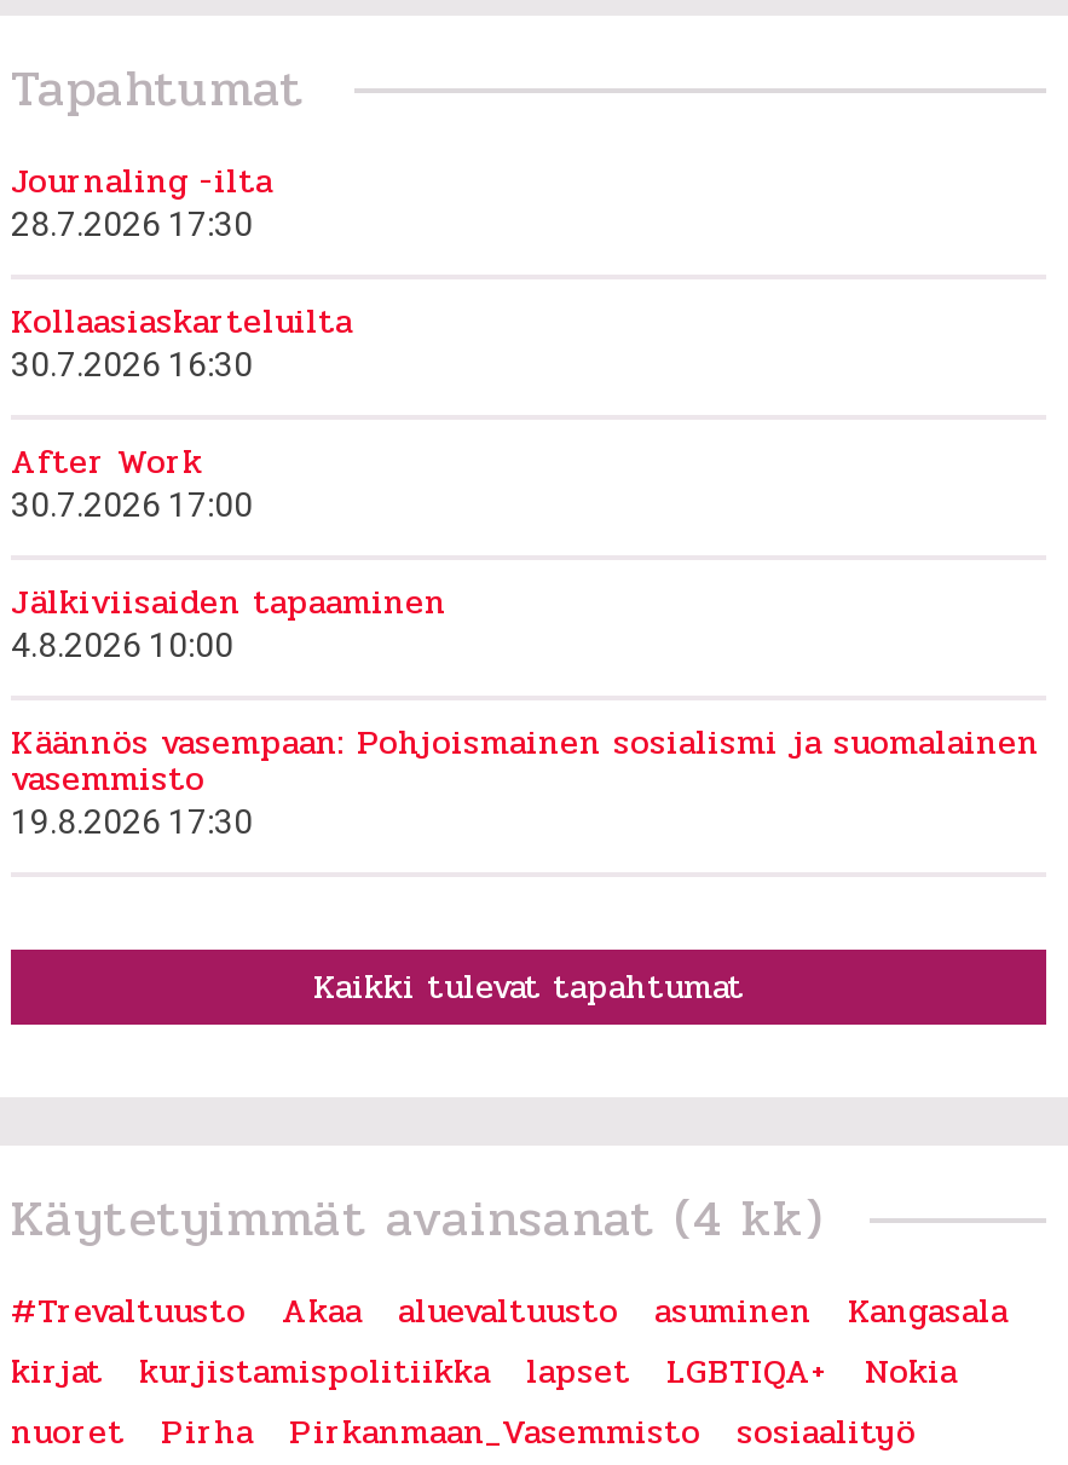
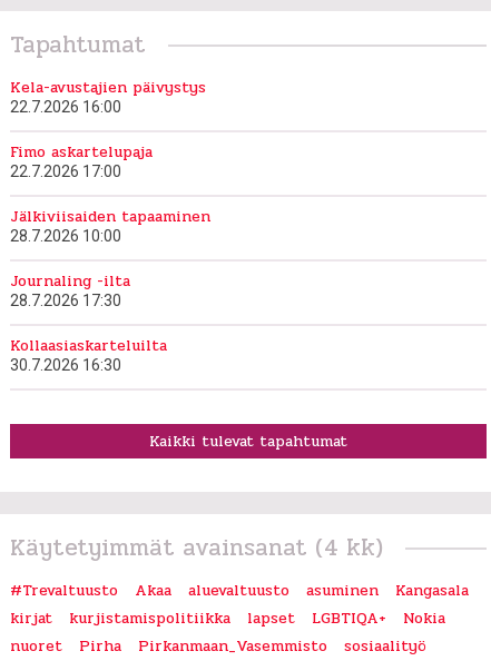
+ Kela-avustajien päivystys
+ 22.7.2026 16:00
+ Fimo askartelupaja
+ 22.7.2026 17:00
+ 28.7.2026 10:00

moved down: Journaling -ilta | 28.7.2026 17:30 | Kollaasiaskarteluilta | 30.7.2026 16:30

- After Work
- 30.7.2026 17:00
- 4.8.2026 10:00
- Käännös vasempaan: Pohjoismainen sosialismi ja suomalainen
- vasemmisto
- 19.8.2026 17:30

moved up: Jälkiviisaiden tapaaminen
